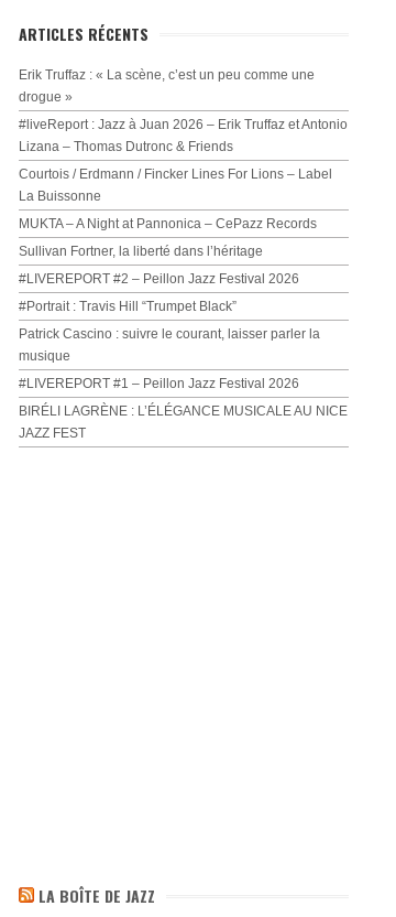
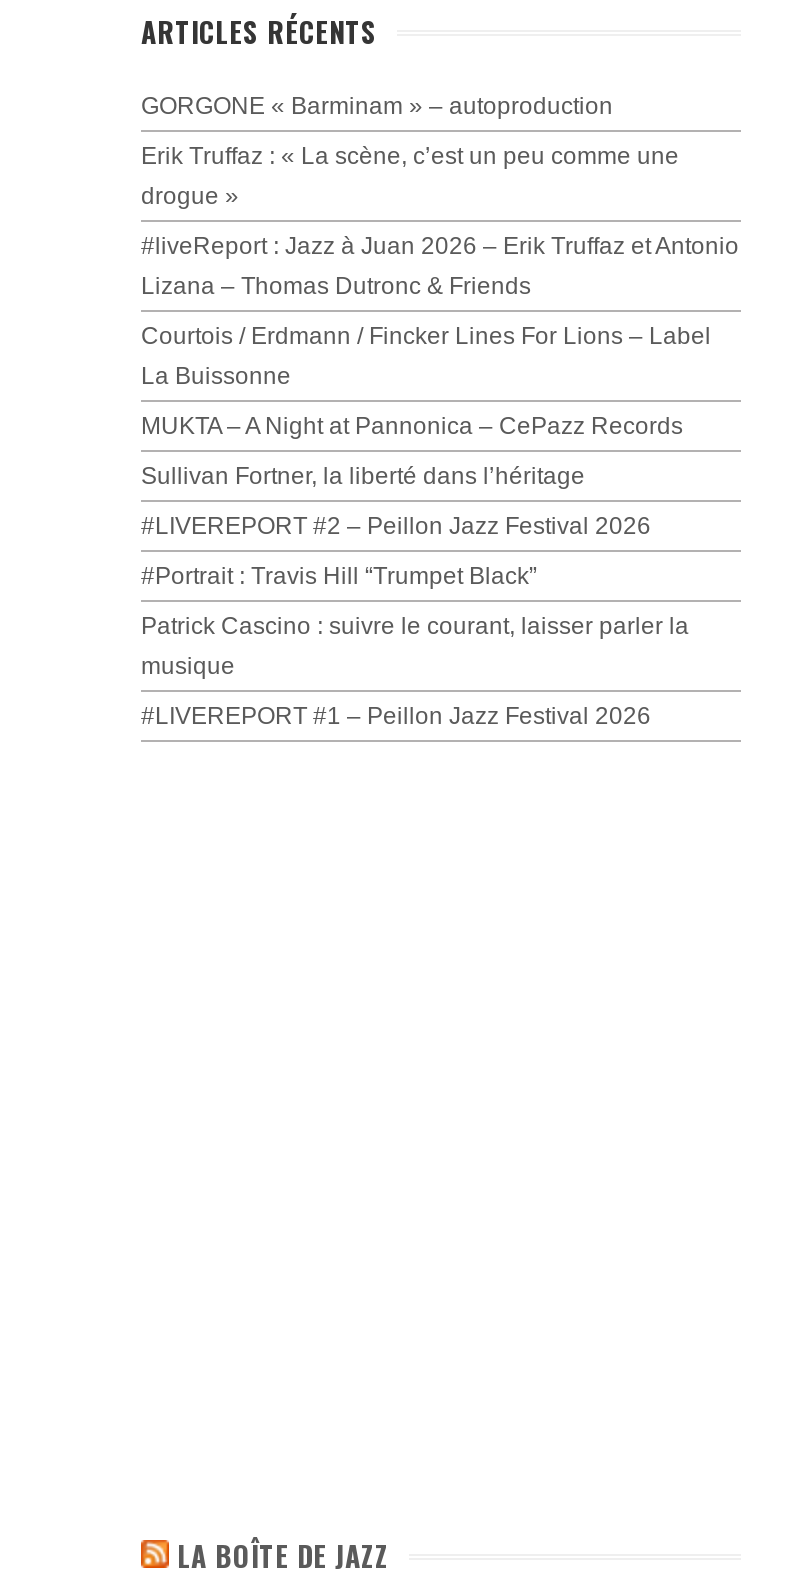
+ GORGONE « Barminam » – autoproduction

moved down: Erik Truffaz : « La scène, c’est un peu comme une | drogue » | #liveReport : Jazz à Juan 2026 – Erik Truffaz et Antonio | ... | musique | #LIVEREPORT #1 – Peillon Jazz Festival 2026

- BIRÉLI LAGRÈNE : L’ÉLÉGANCE MUSICALE AU NICE
- JAZZ FEST
